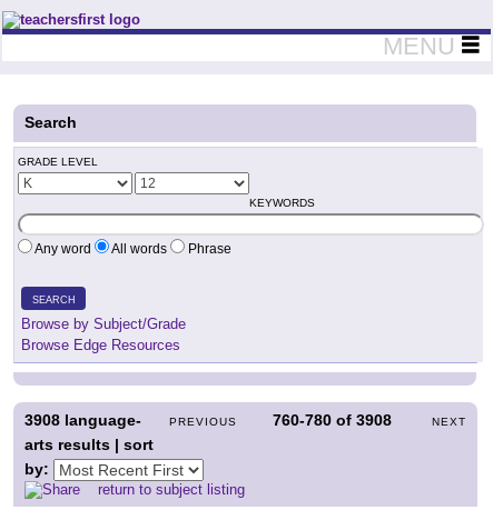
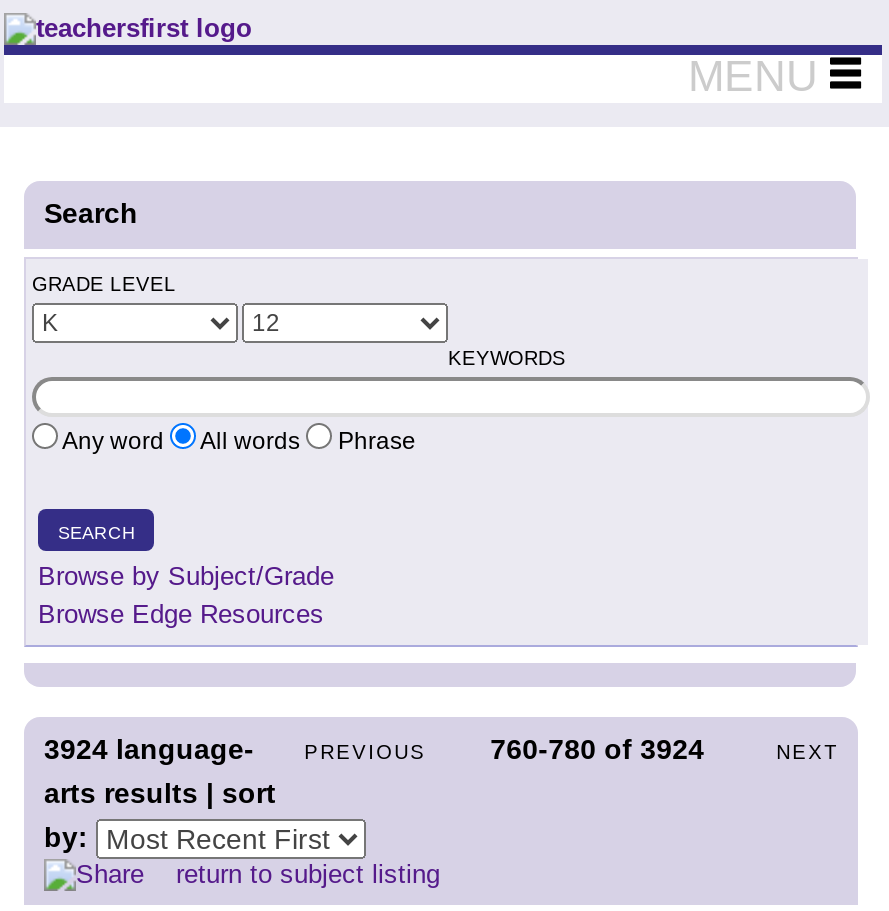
- 3908 language-
+ 3924 language-

- 760-780 of 3908
+ 760-780 of 3924
